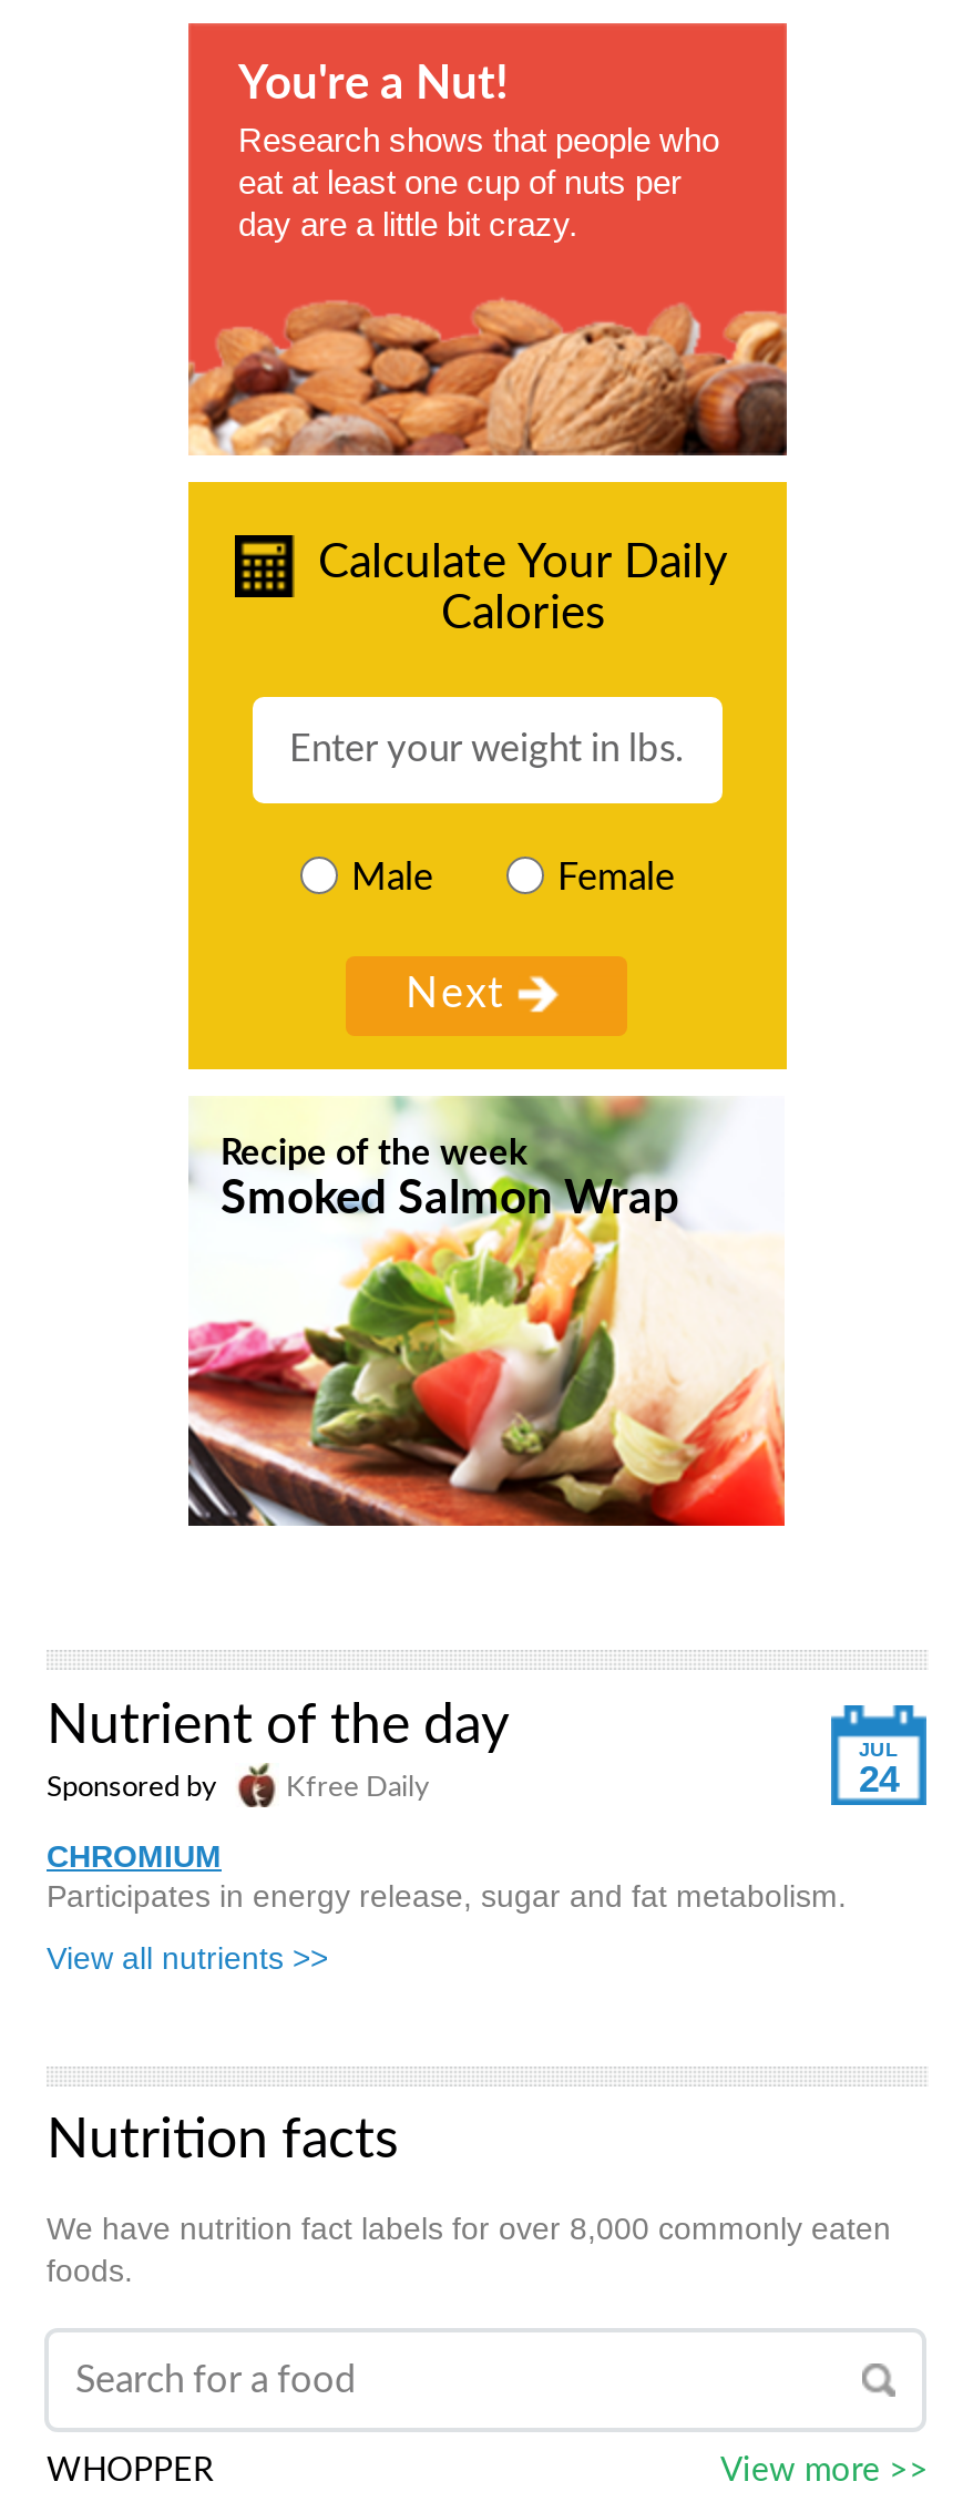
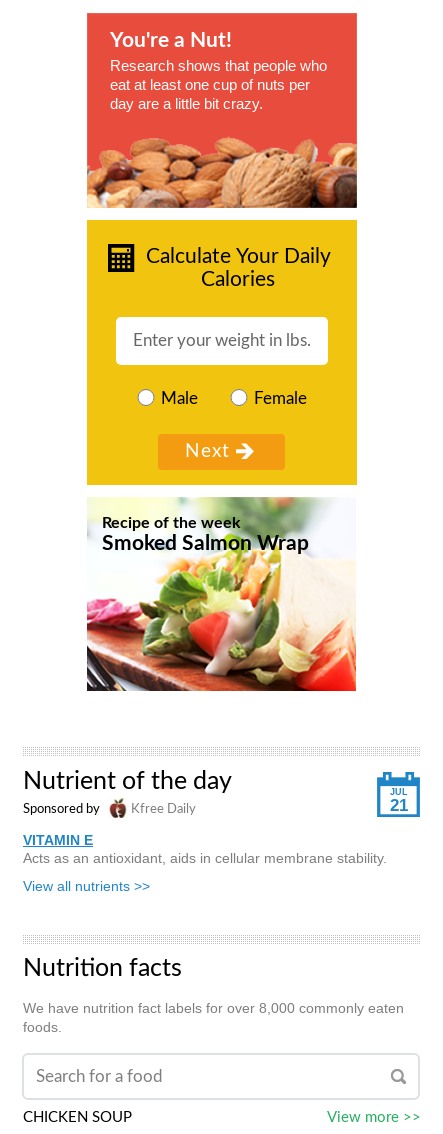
- 24
+ 21

- CHROMIUM
- Participates in energy release, sugar and fat metabolism.
+ VITAMIN E
+ Acts as an antioxidant, aids in cellular membrane stability.

- WHOPPER
+ CHICKEN SOUP
